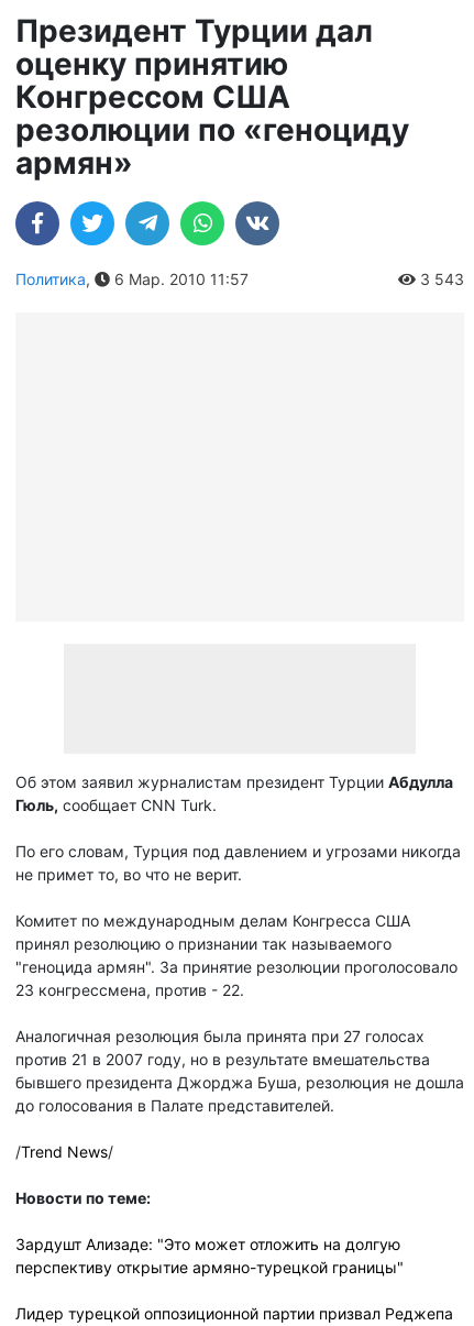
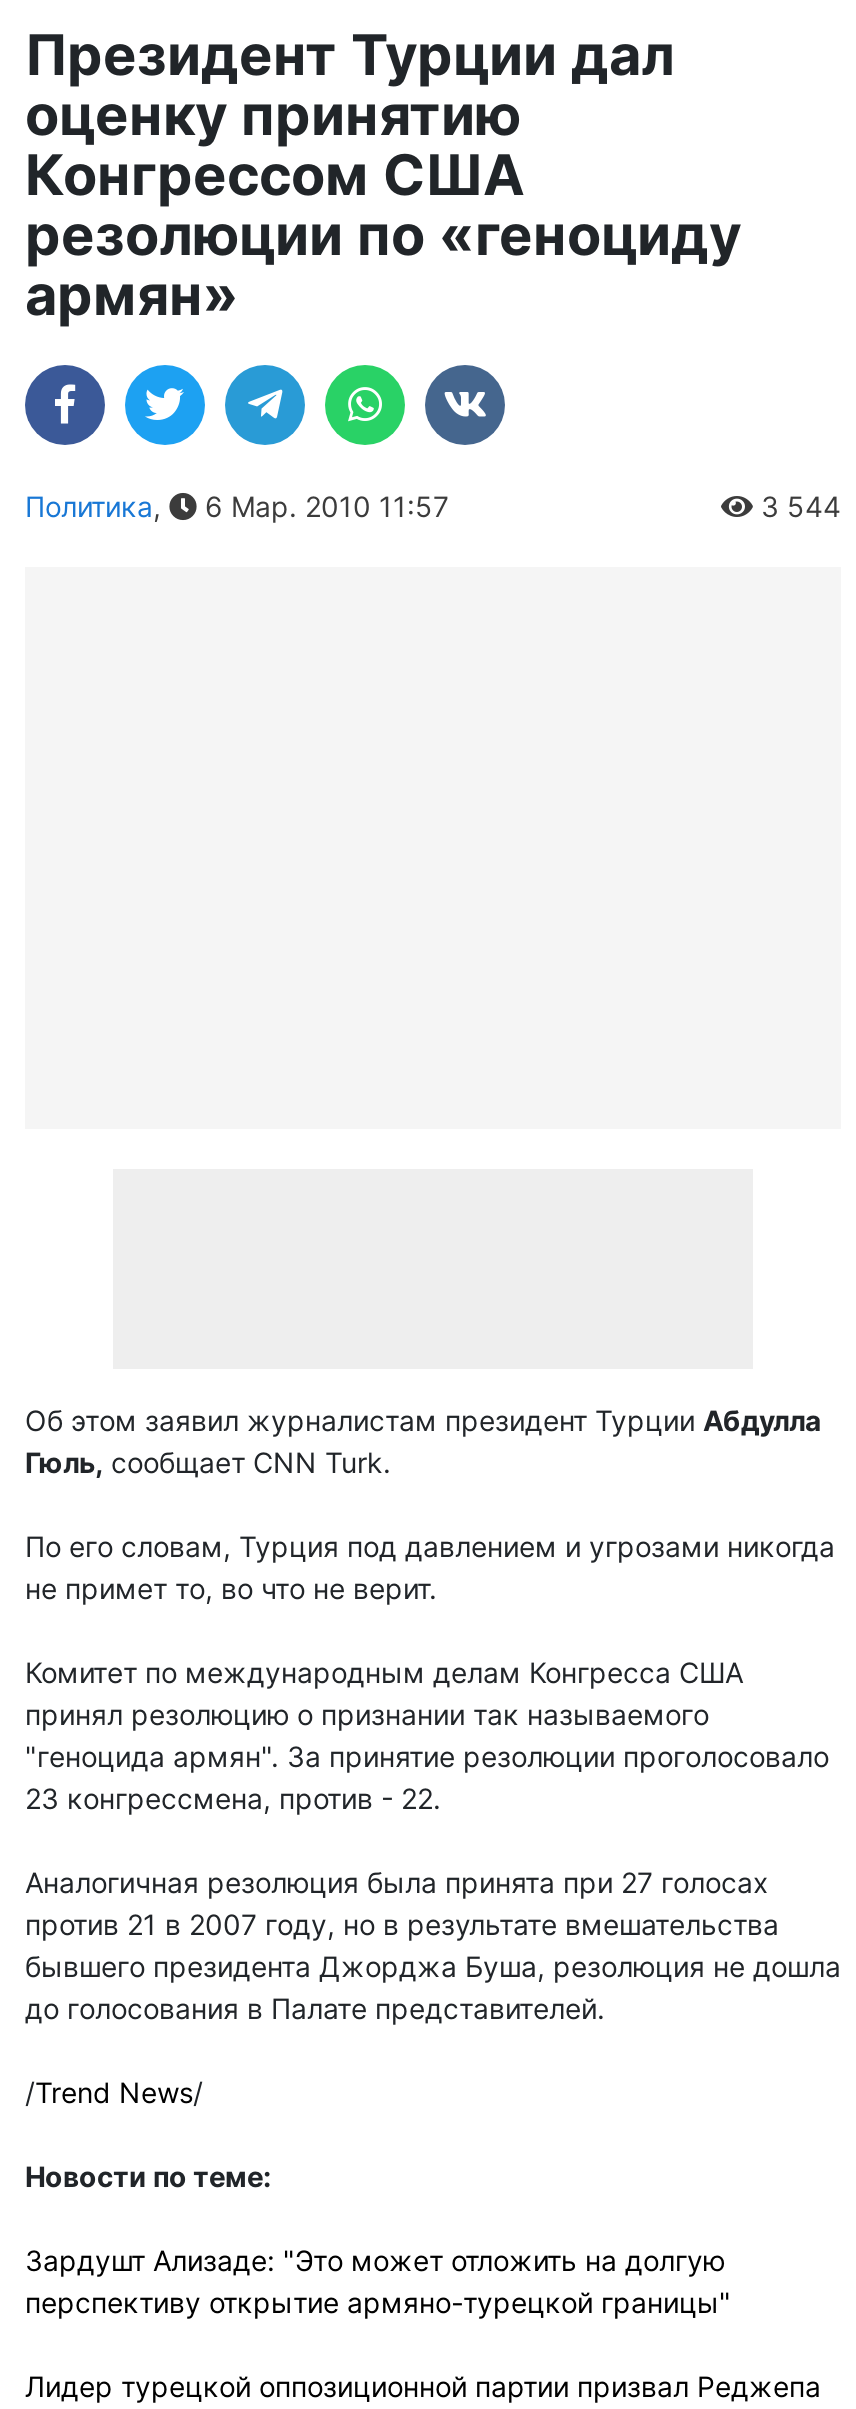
- 3 543
+ 3 544
